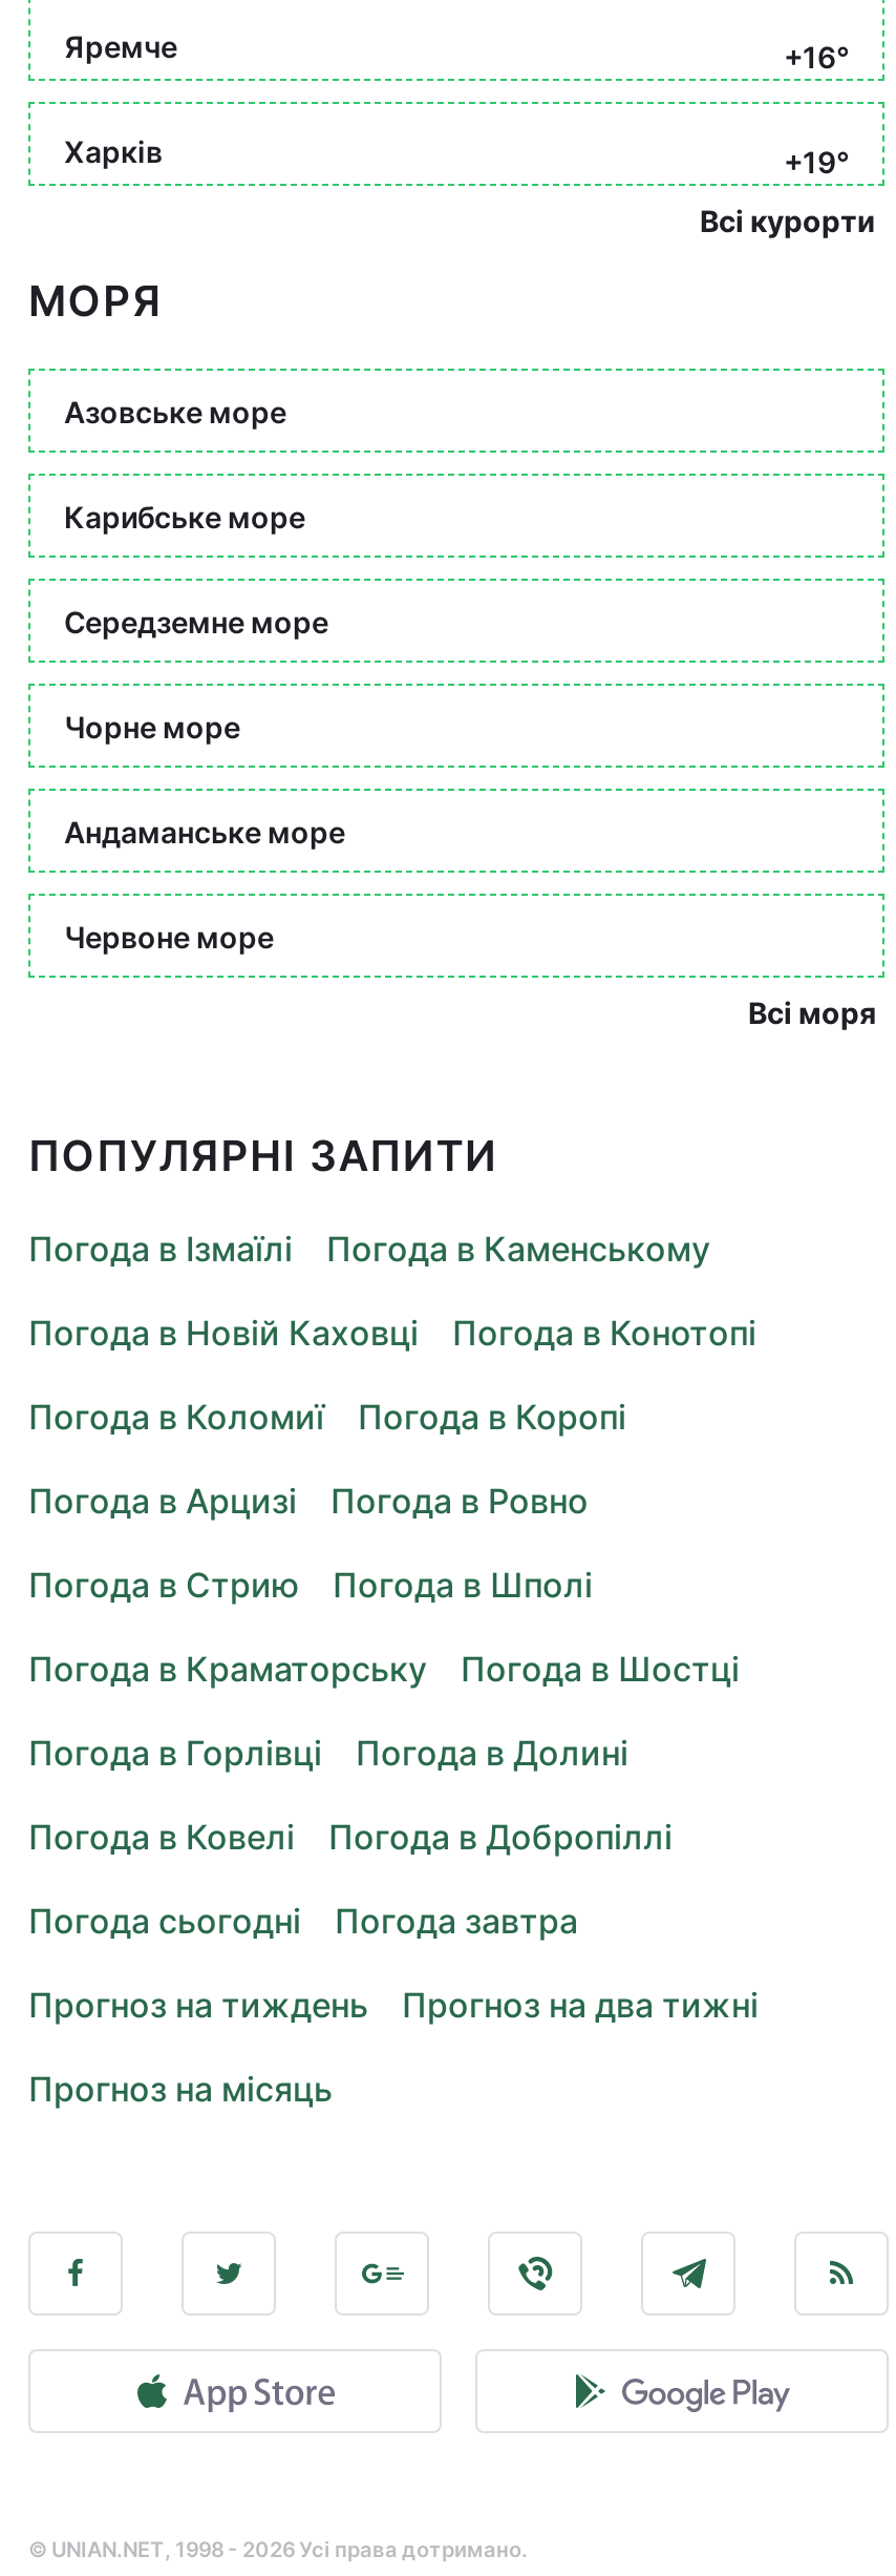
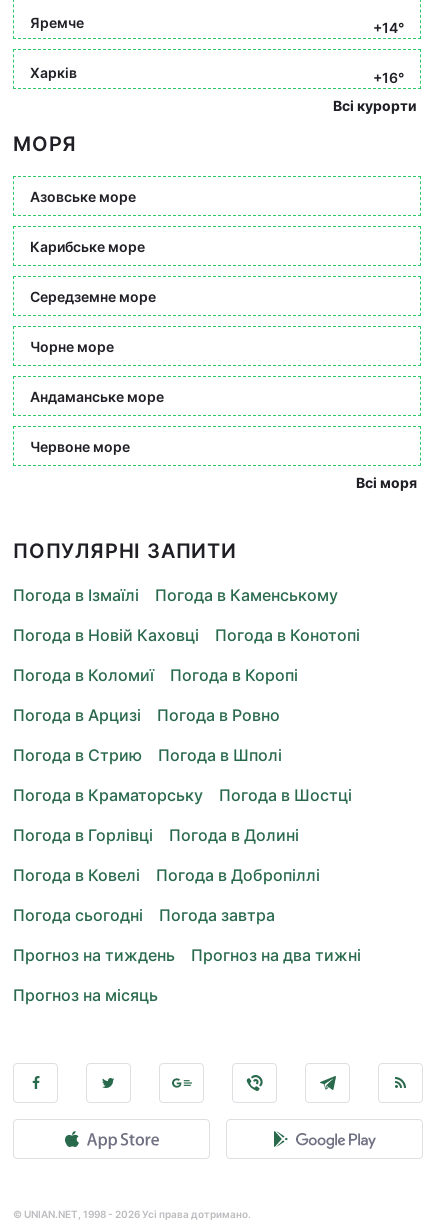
- +16°
+ +14°

- +19°
+ +16°
